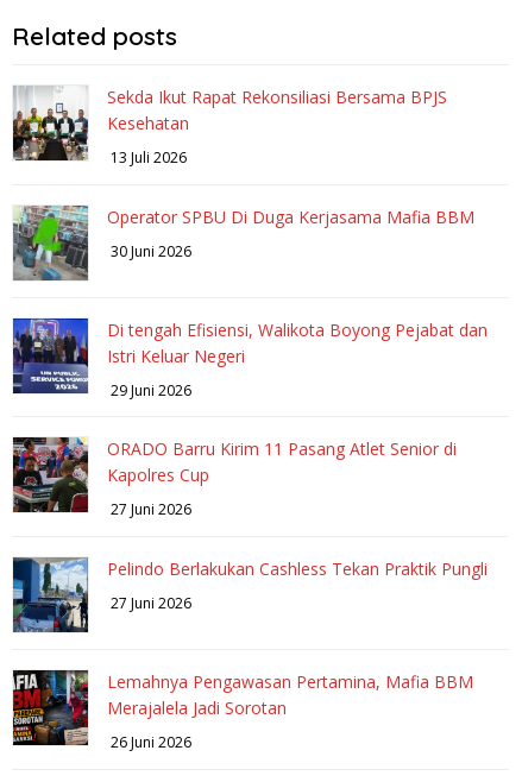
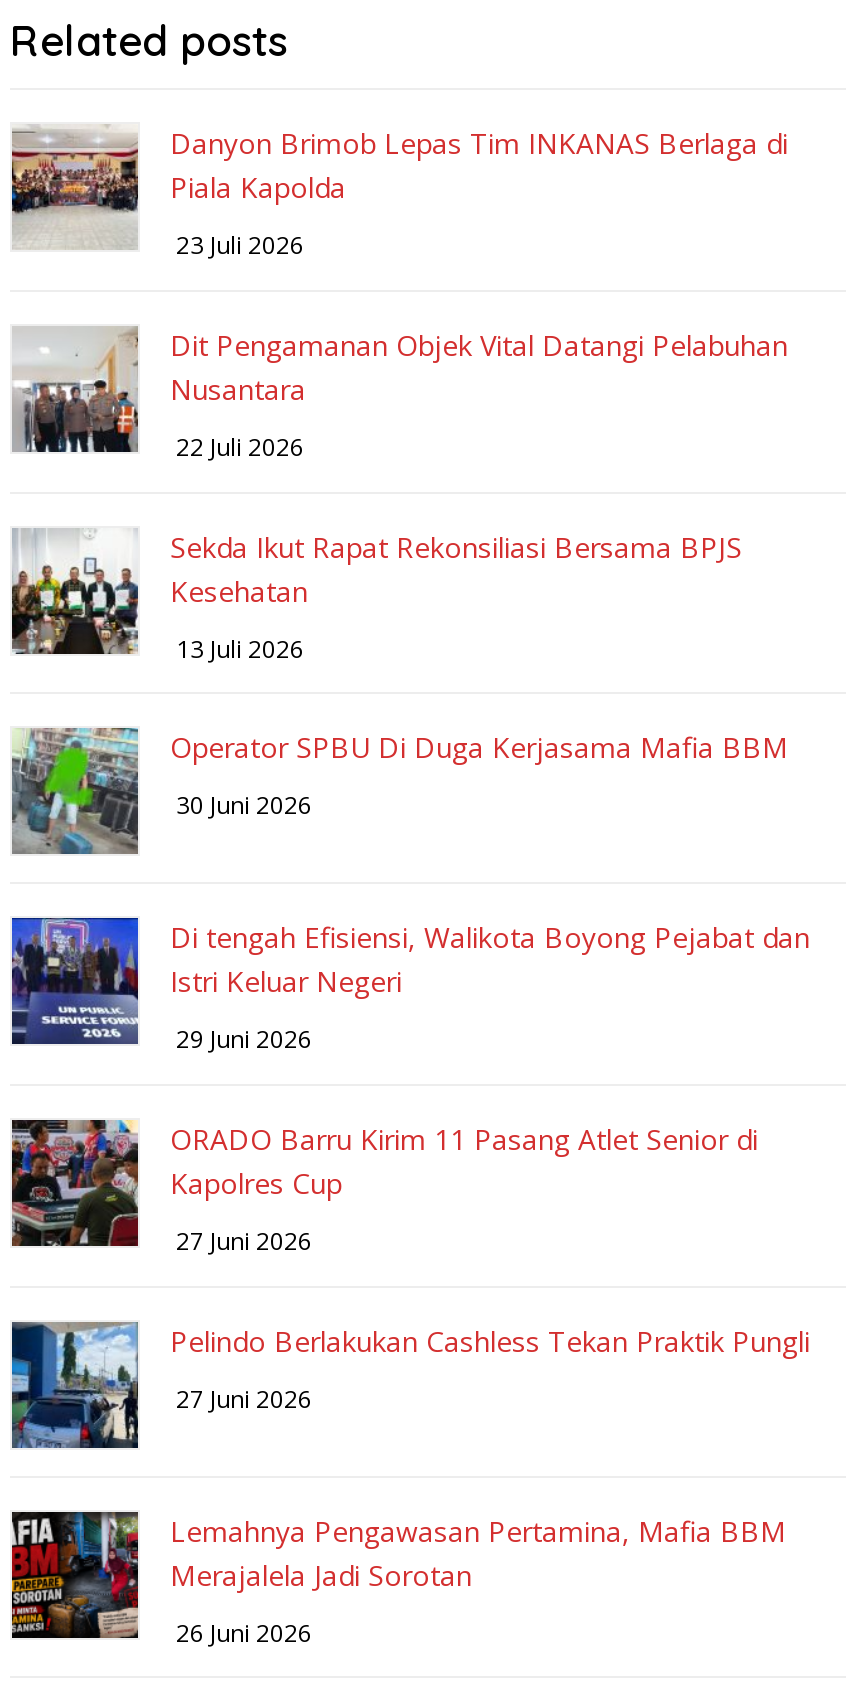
+ [image]
+ Danyon Brimob Lepas Tim INKANAS Berlaga di
+ Piala Kapolda
+ 23 Juli 2026
+ Dit Pengamanan Objek Vital Datangi Pelabuhan
+ Nusantara
+ 22 Juli 2026

+ [image]
